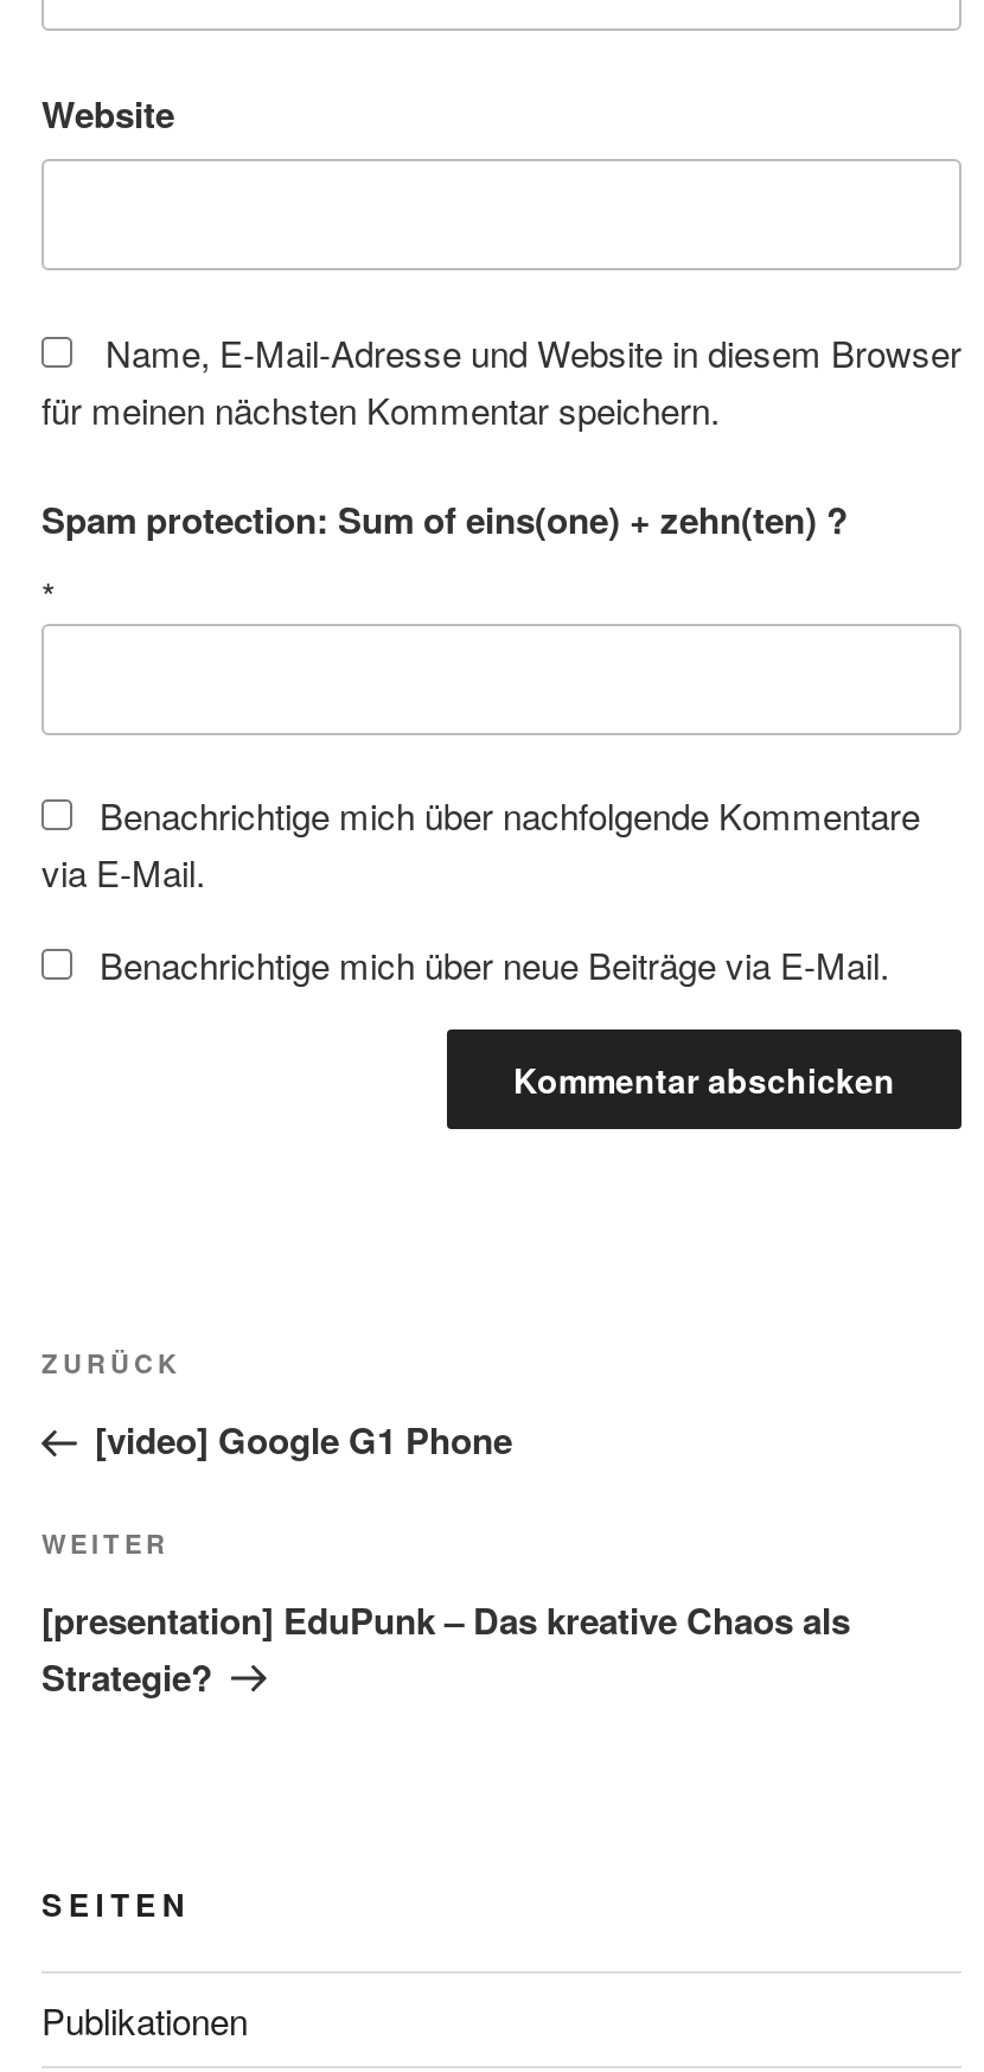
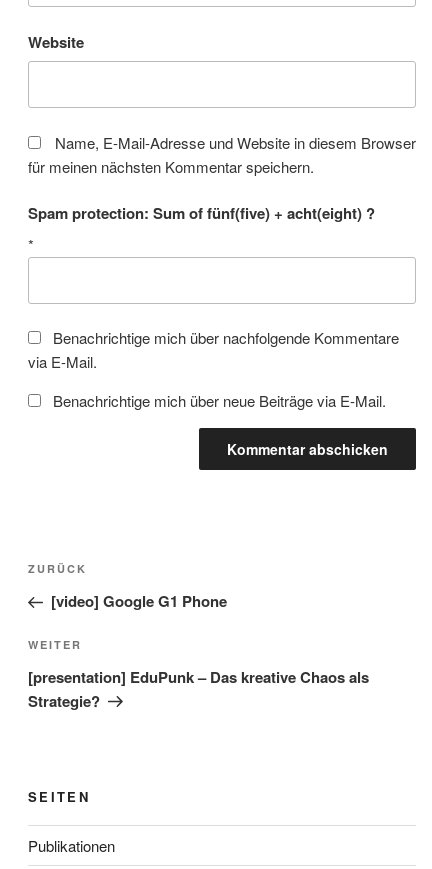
- Spam protection: Sum of eins(one) + zehn(ten) ?
+ Spam protection: Sum of fünf(five) + acht(eight) ?
